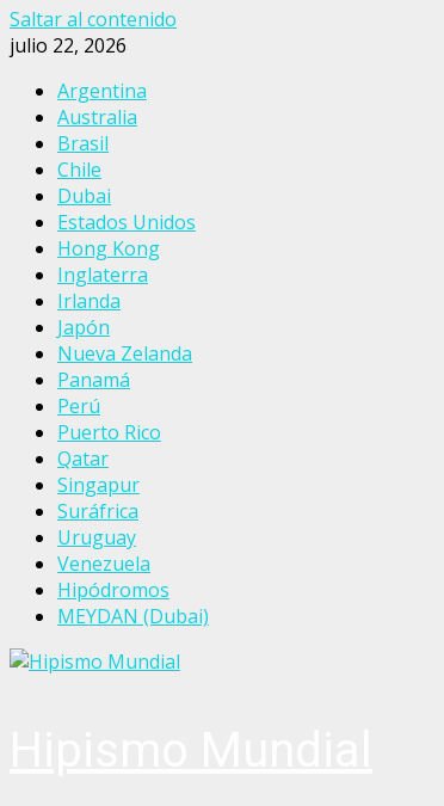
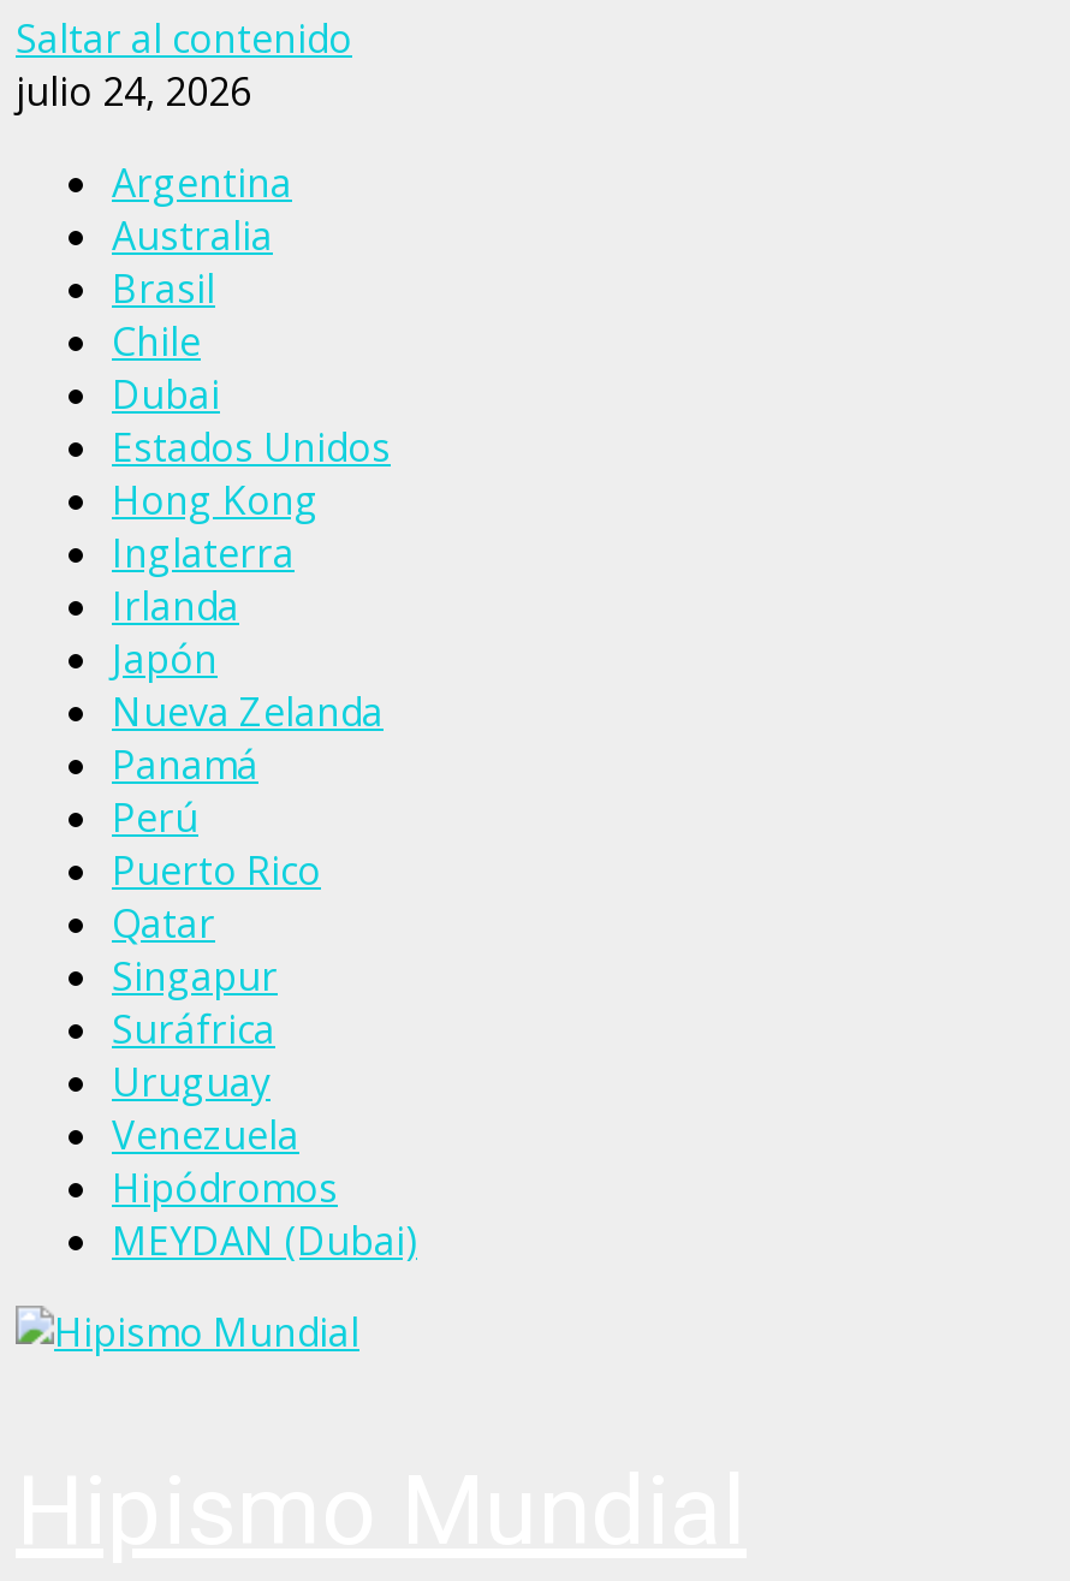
- julio 22, 2026
+ julio 24, 2026
